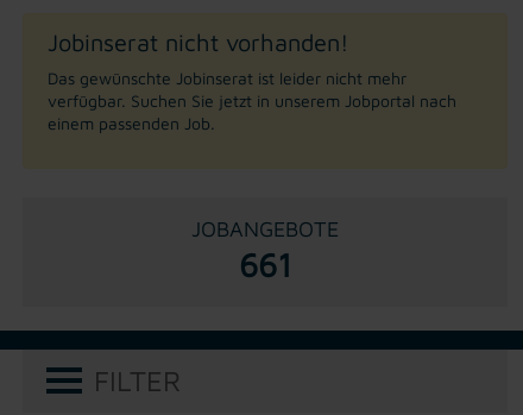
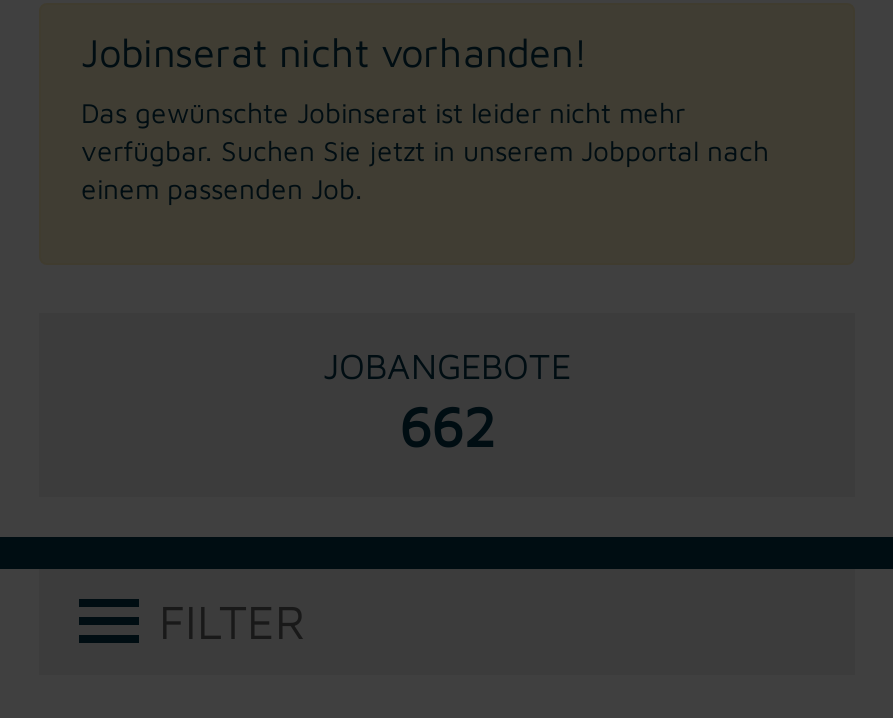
- 661
+ 662
